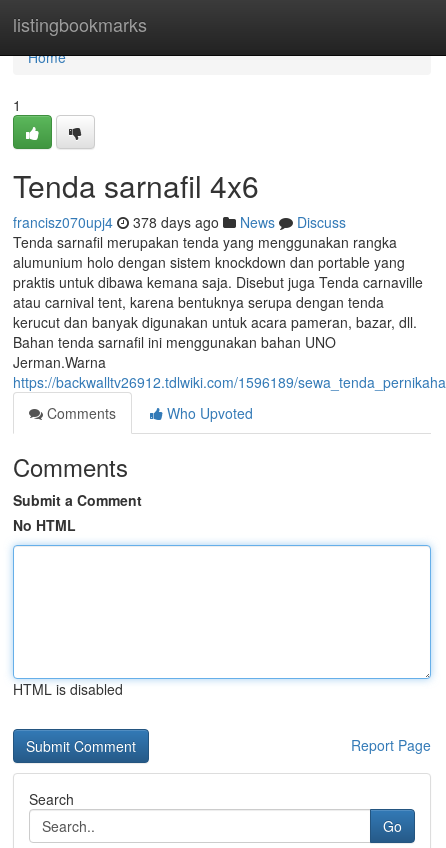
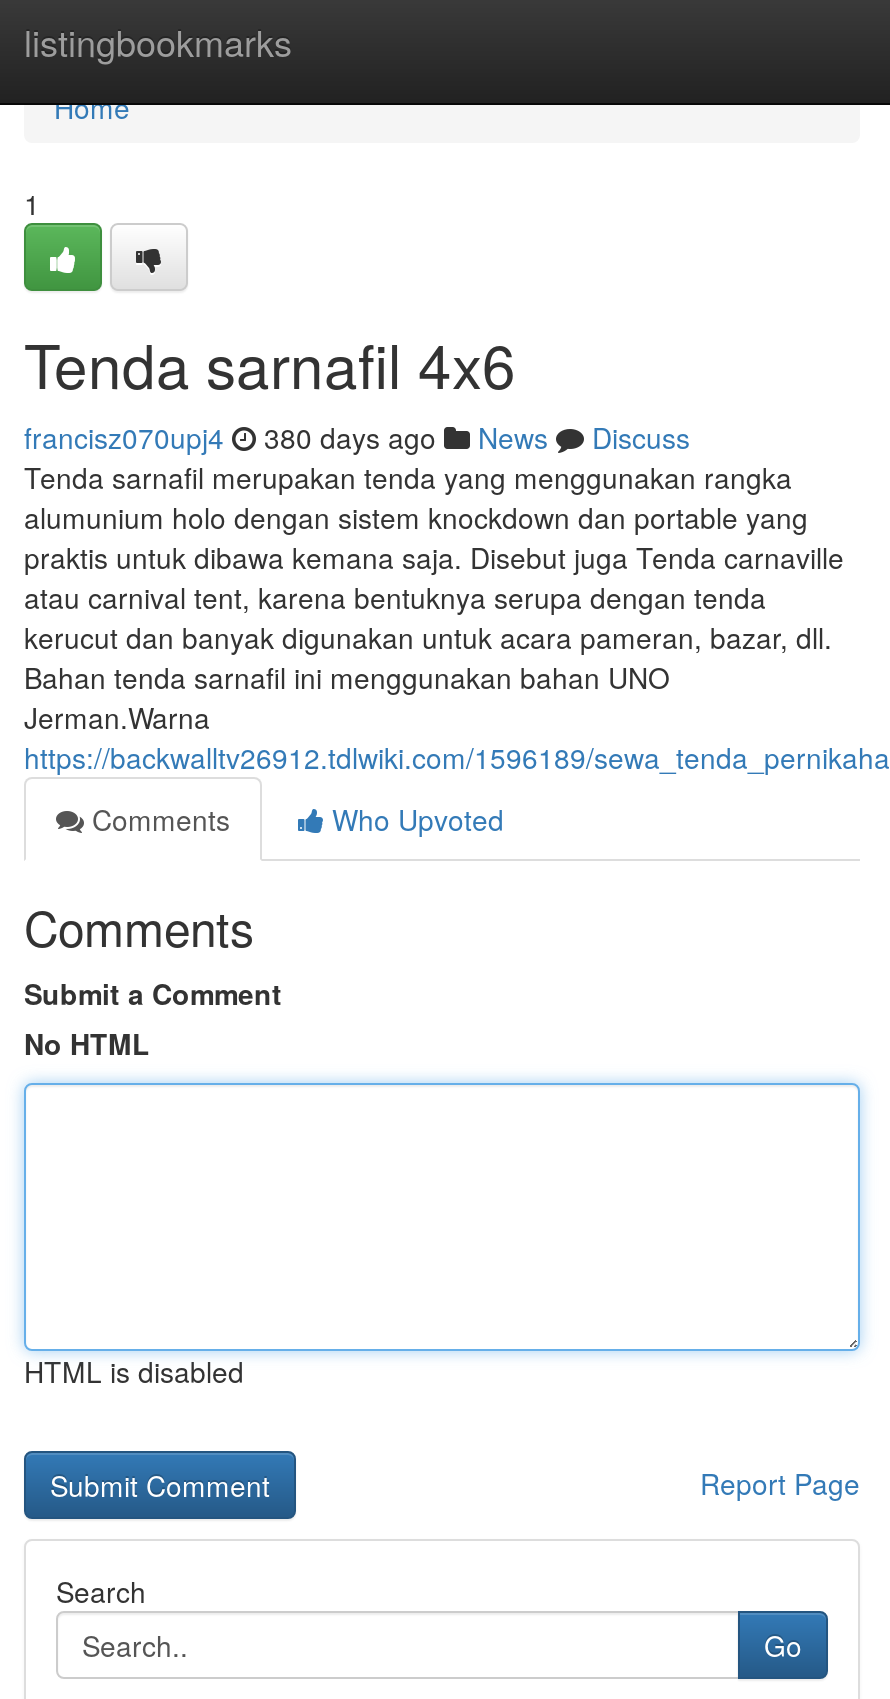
- francisz070upj4 378 days ago News Discuss
+ francisz070upj4 380 days ago News Discuss
